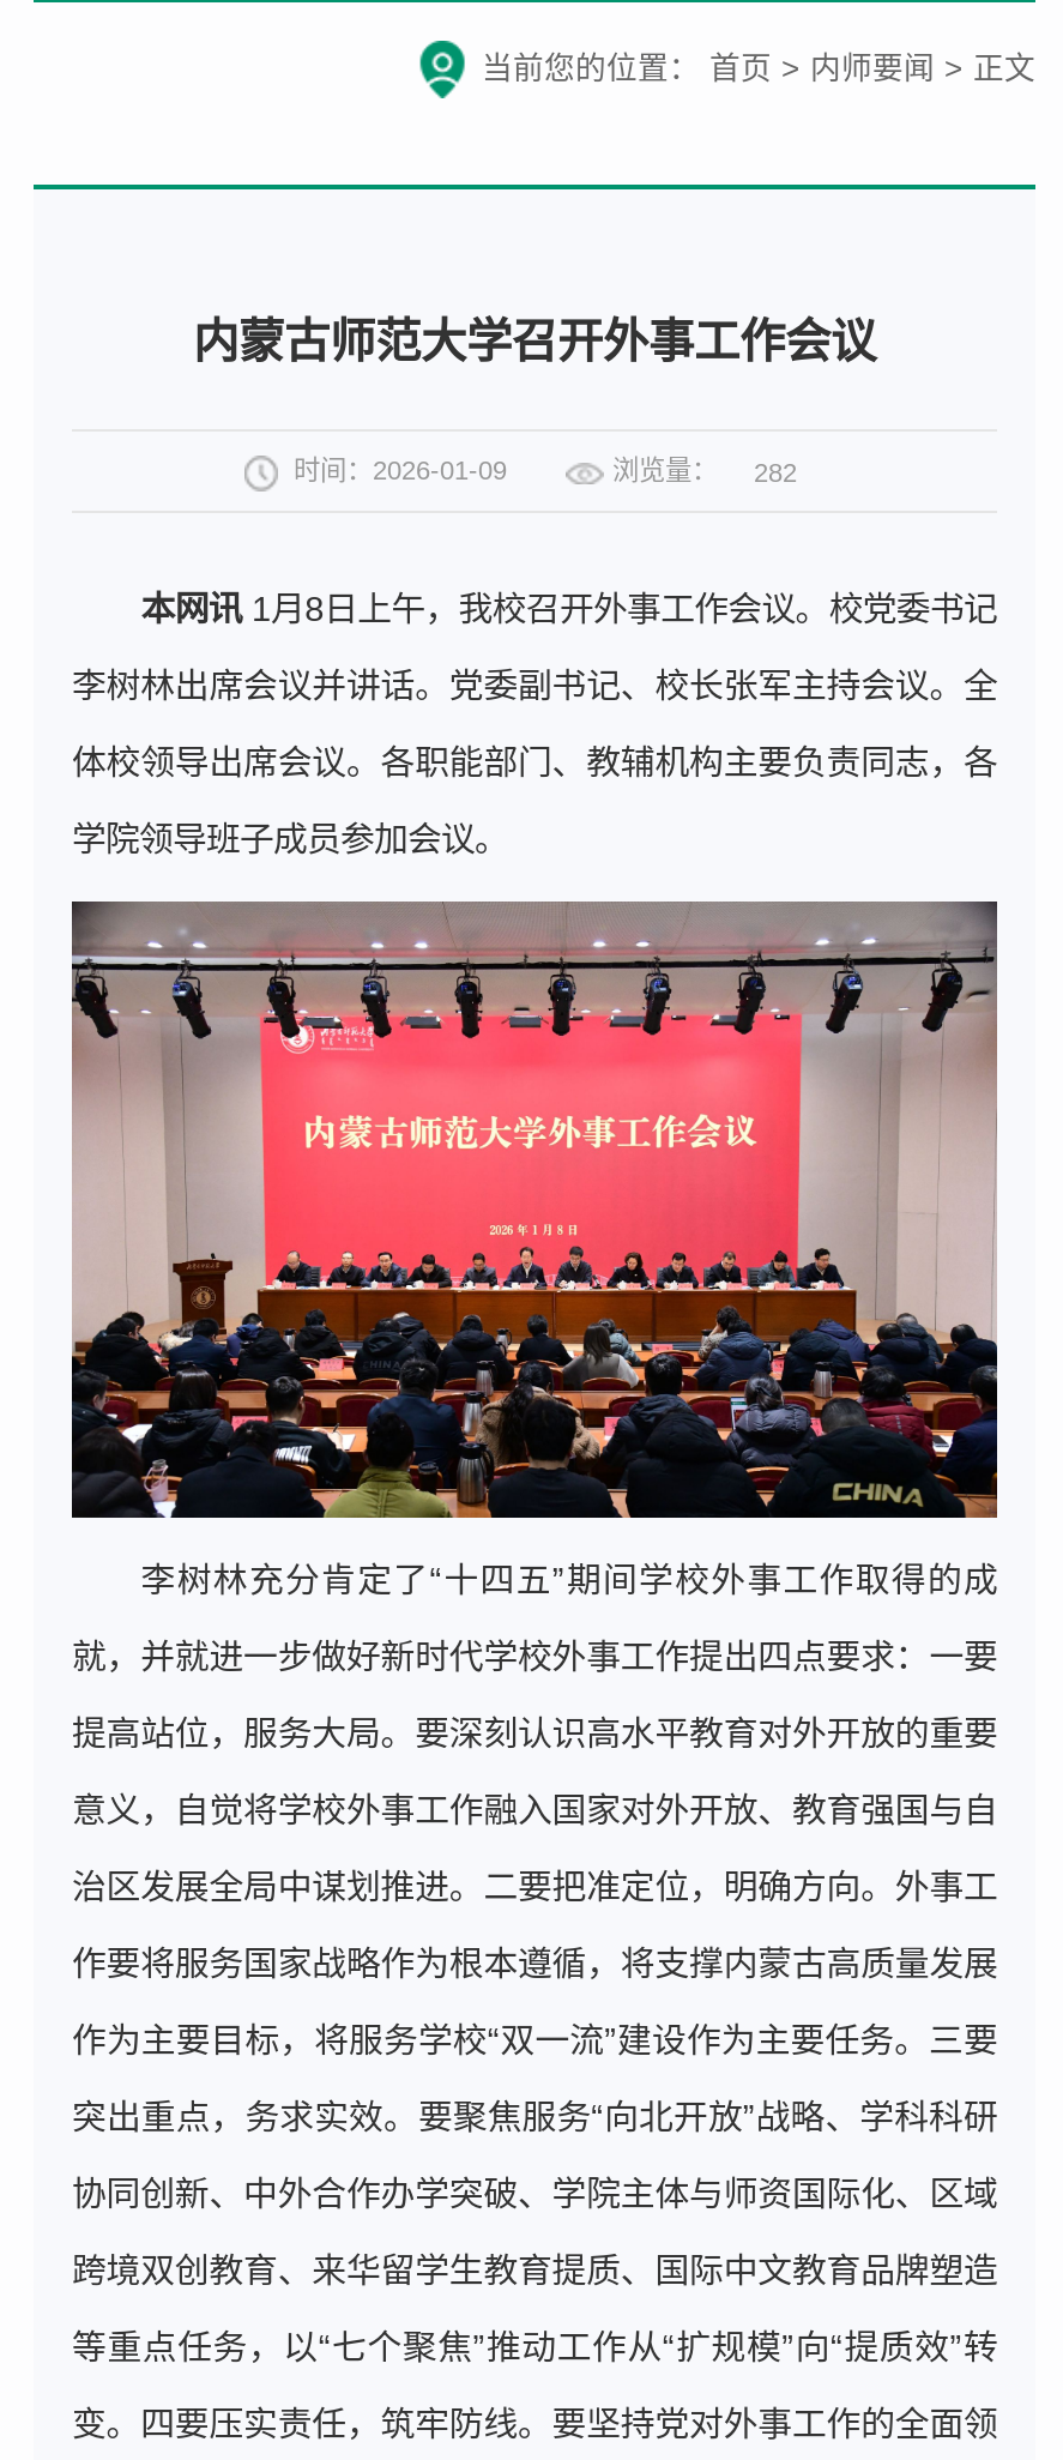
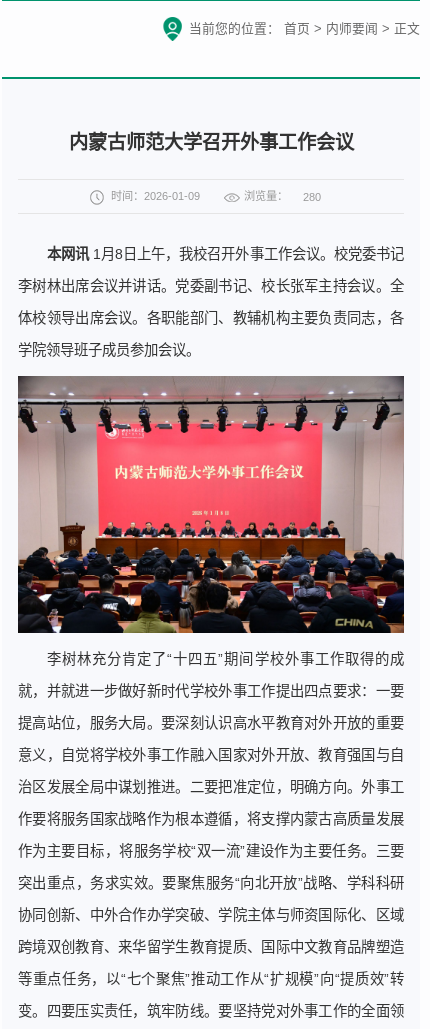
- 浏览量： 282
+ 浏览量： 280
